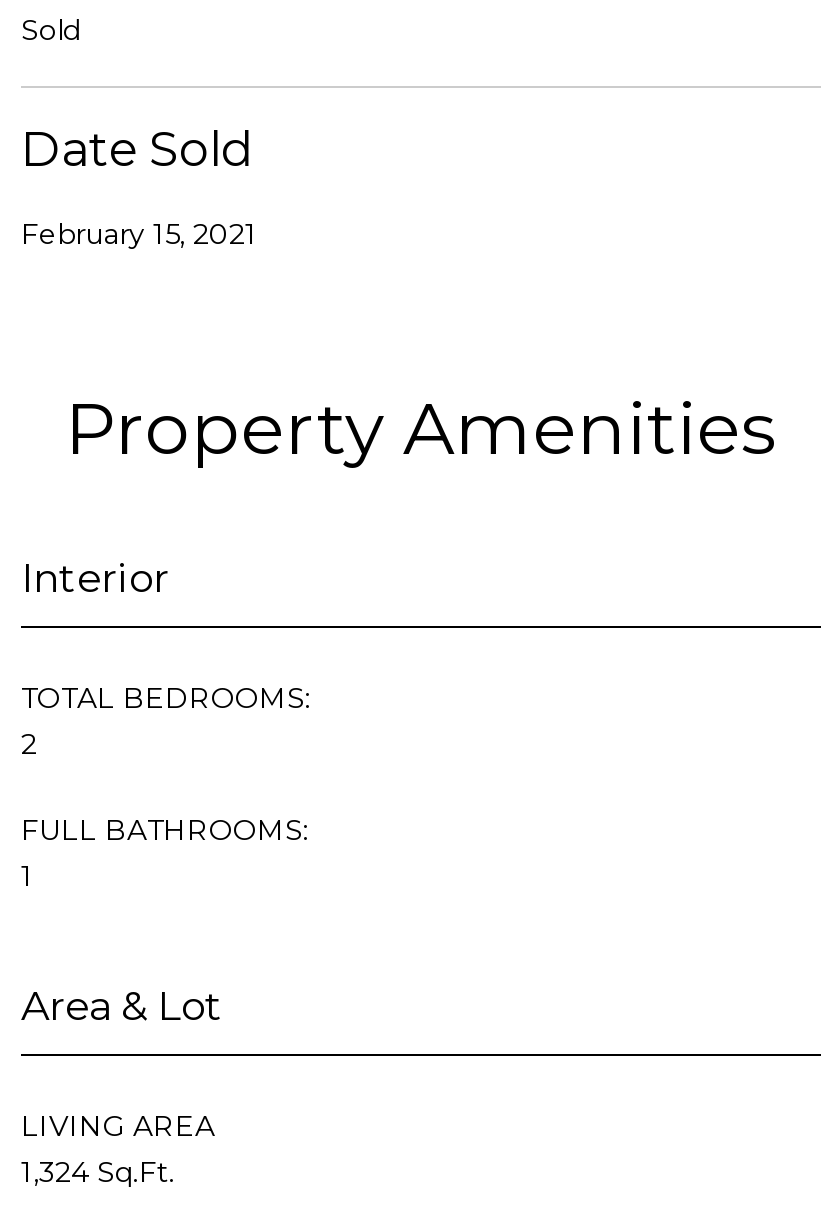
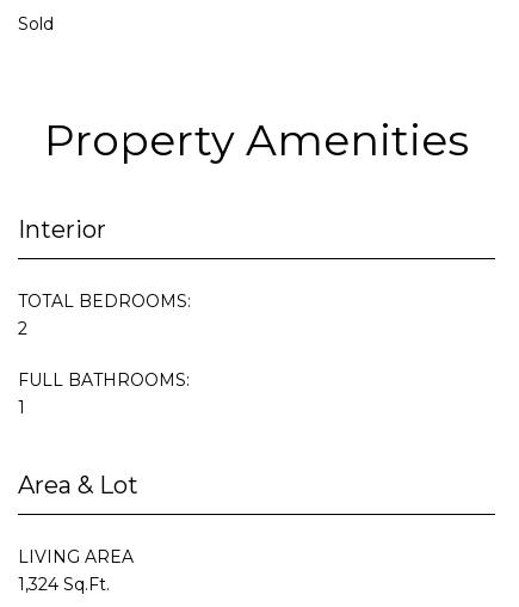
- Date Sold
- February 15, 2021
